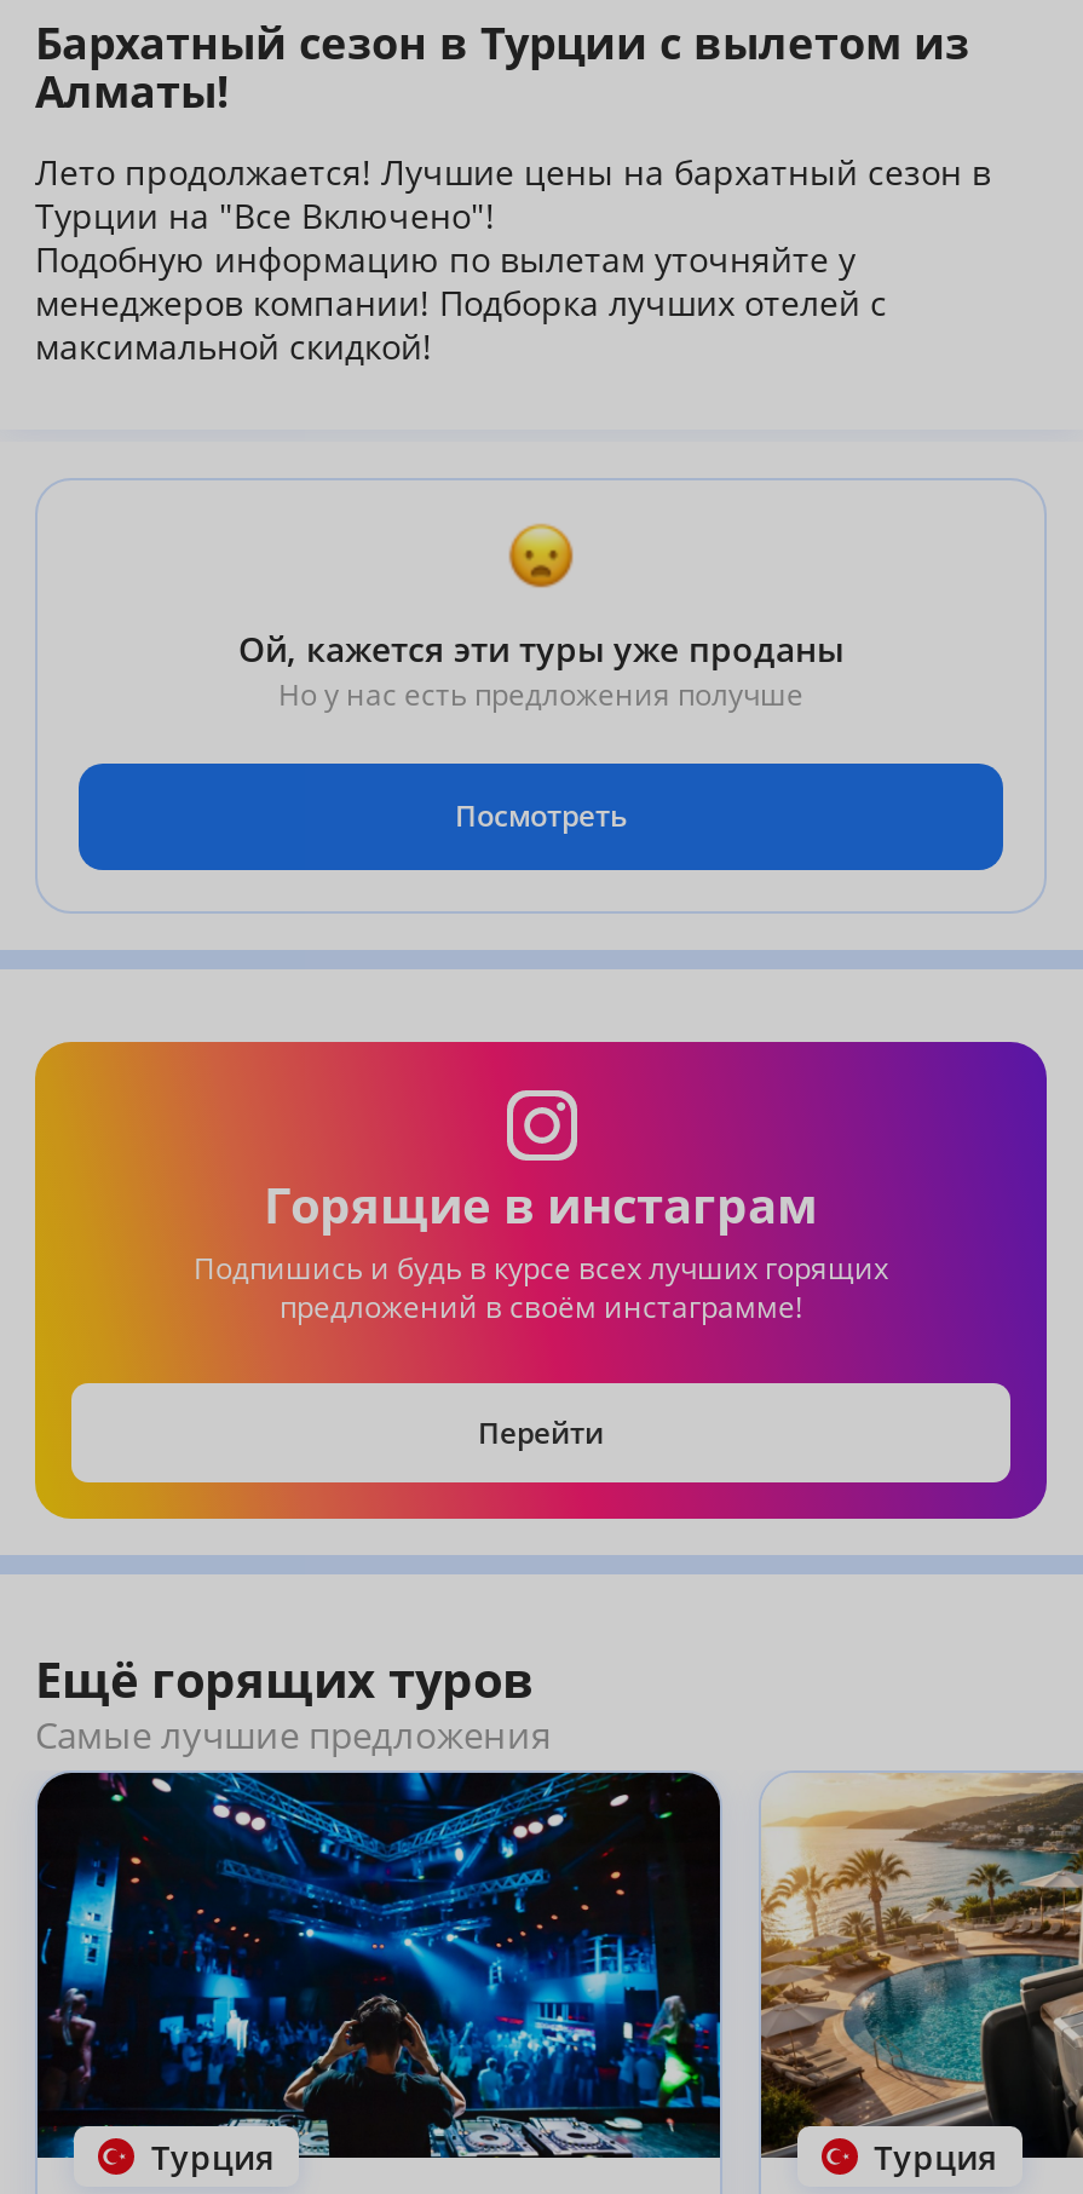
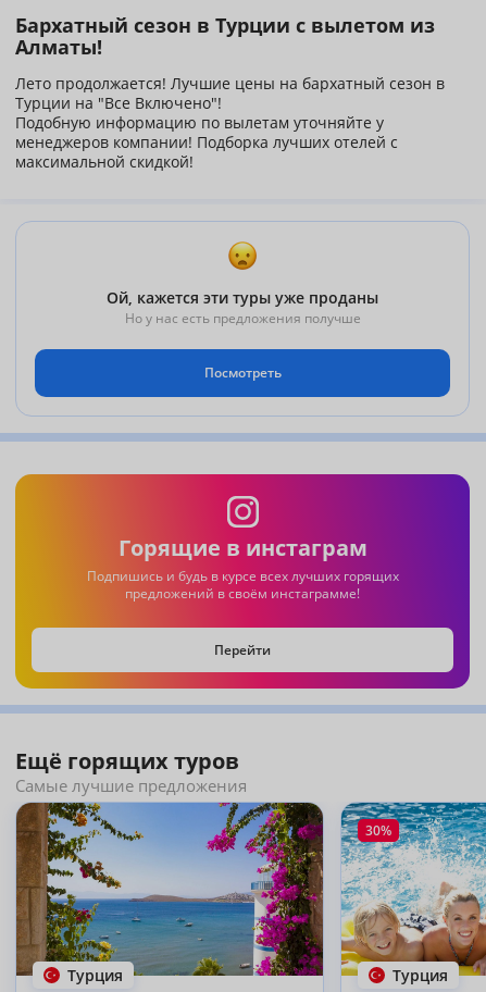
- [image]
+ [image]

- [image]
+ [image]

+ 30%
